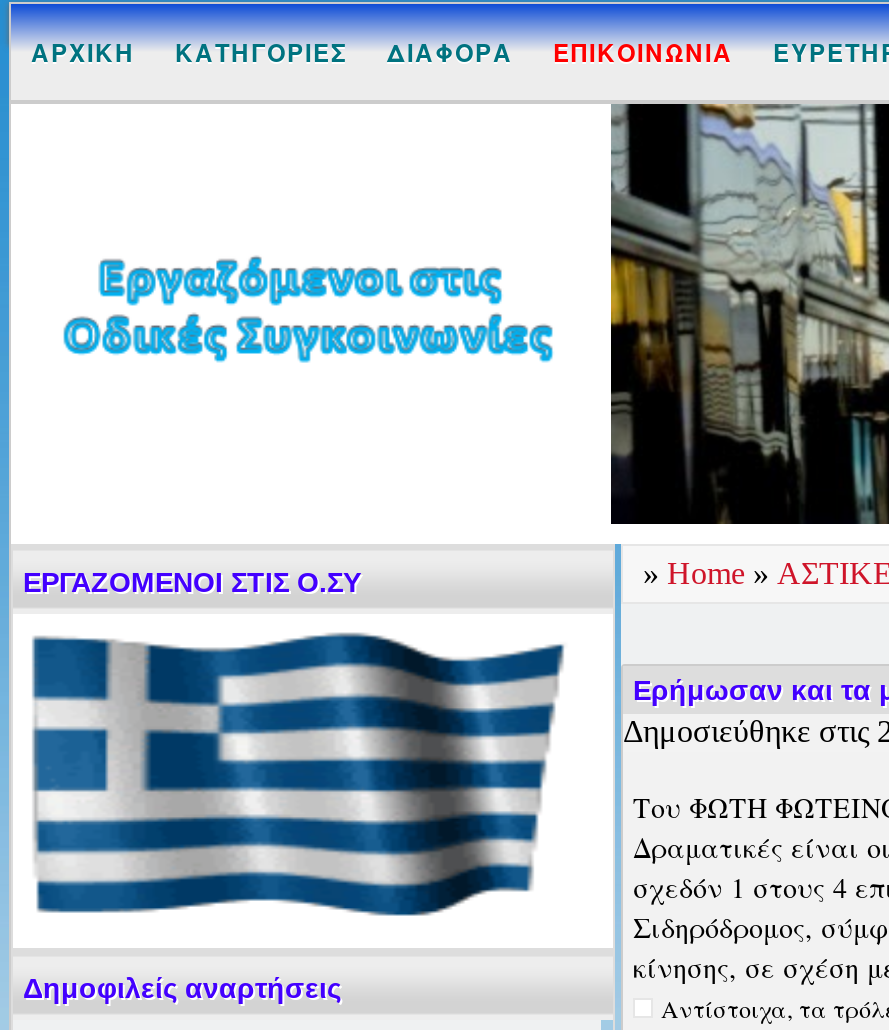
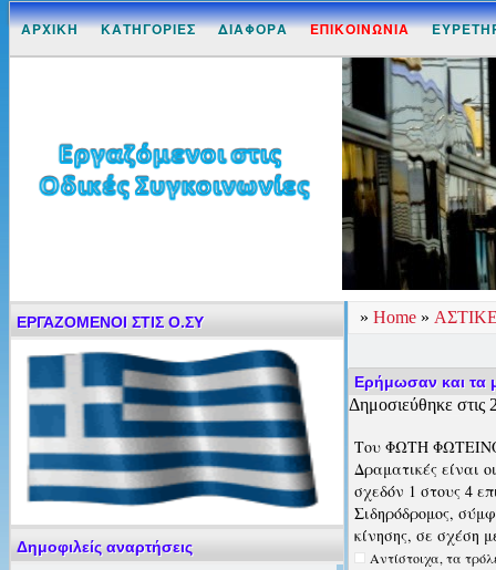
- [image]
+ [image]
